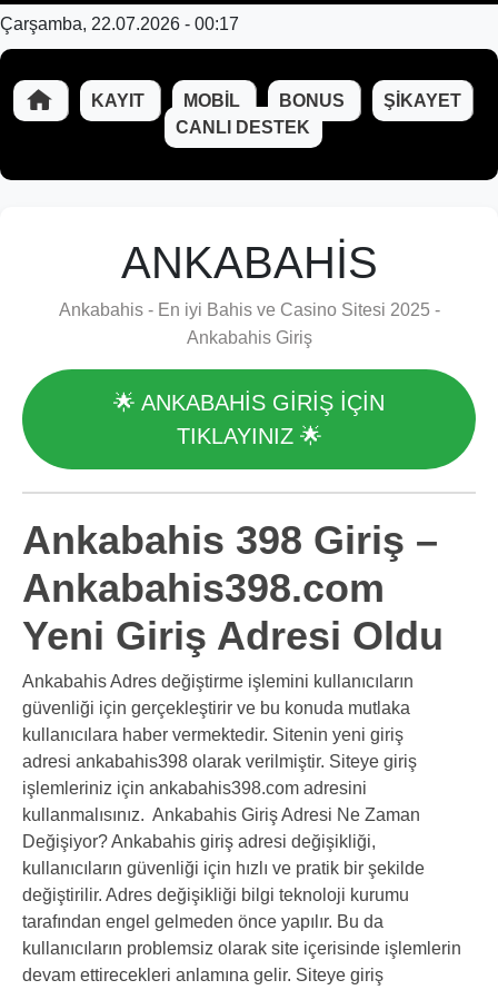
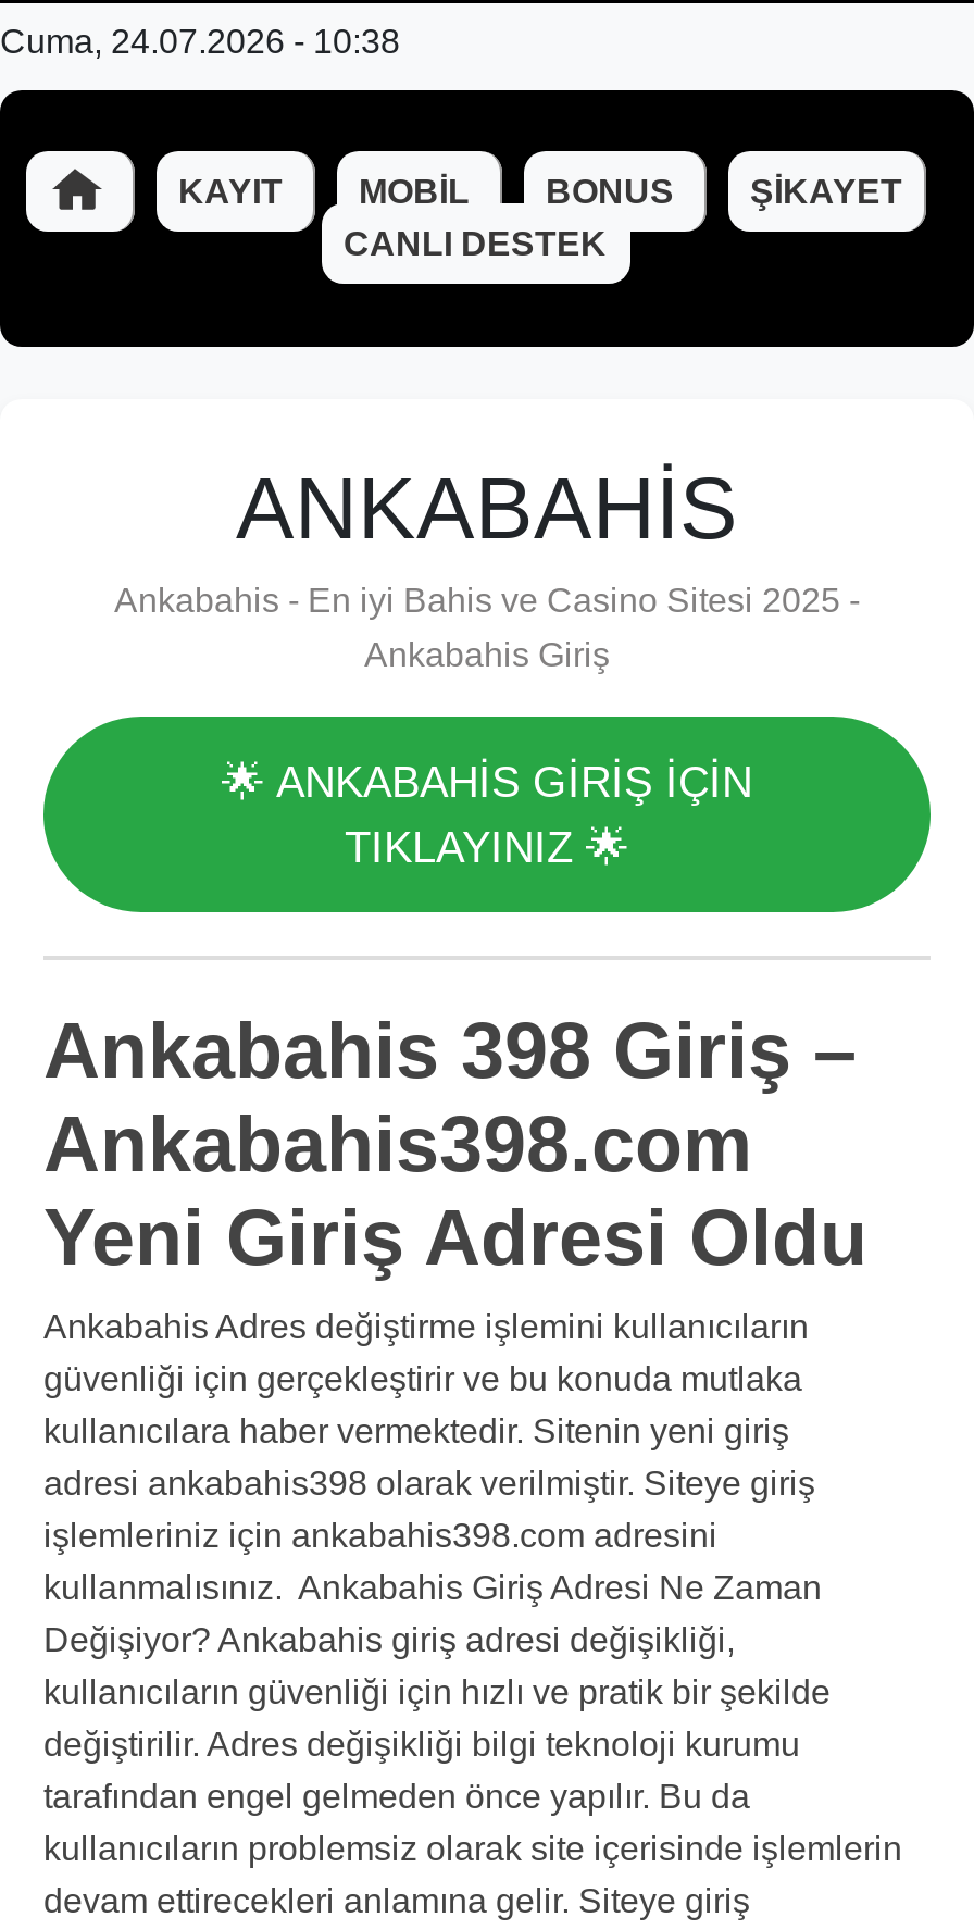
- Çarşamba, 22.07.2026 - 00:17
+ Cuma, 24.07.2026 - 10:38
